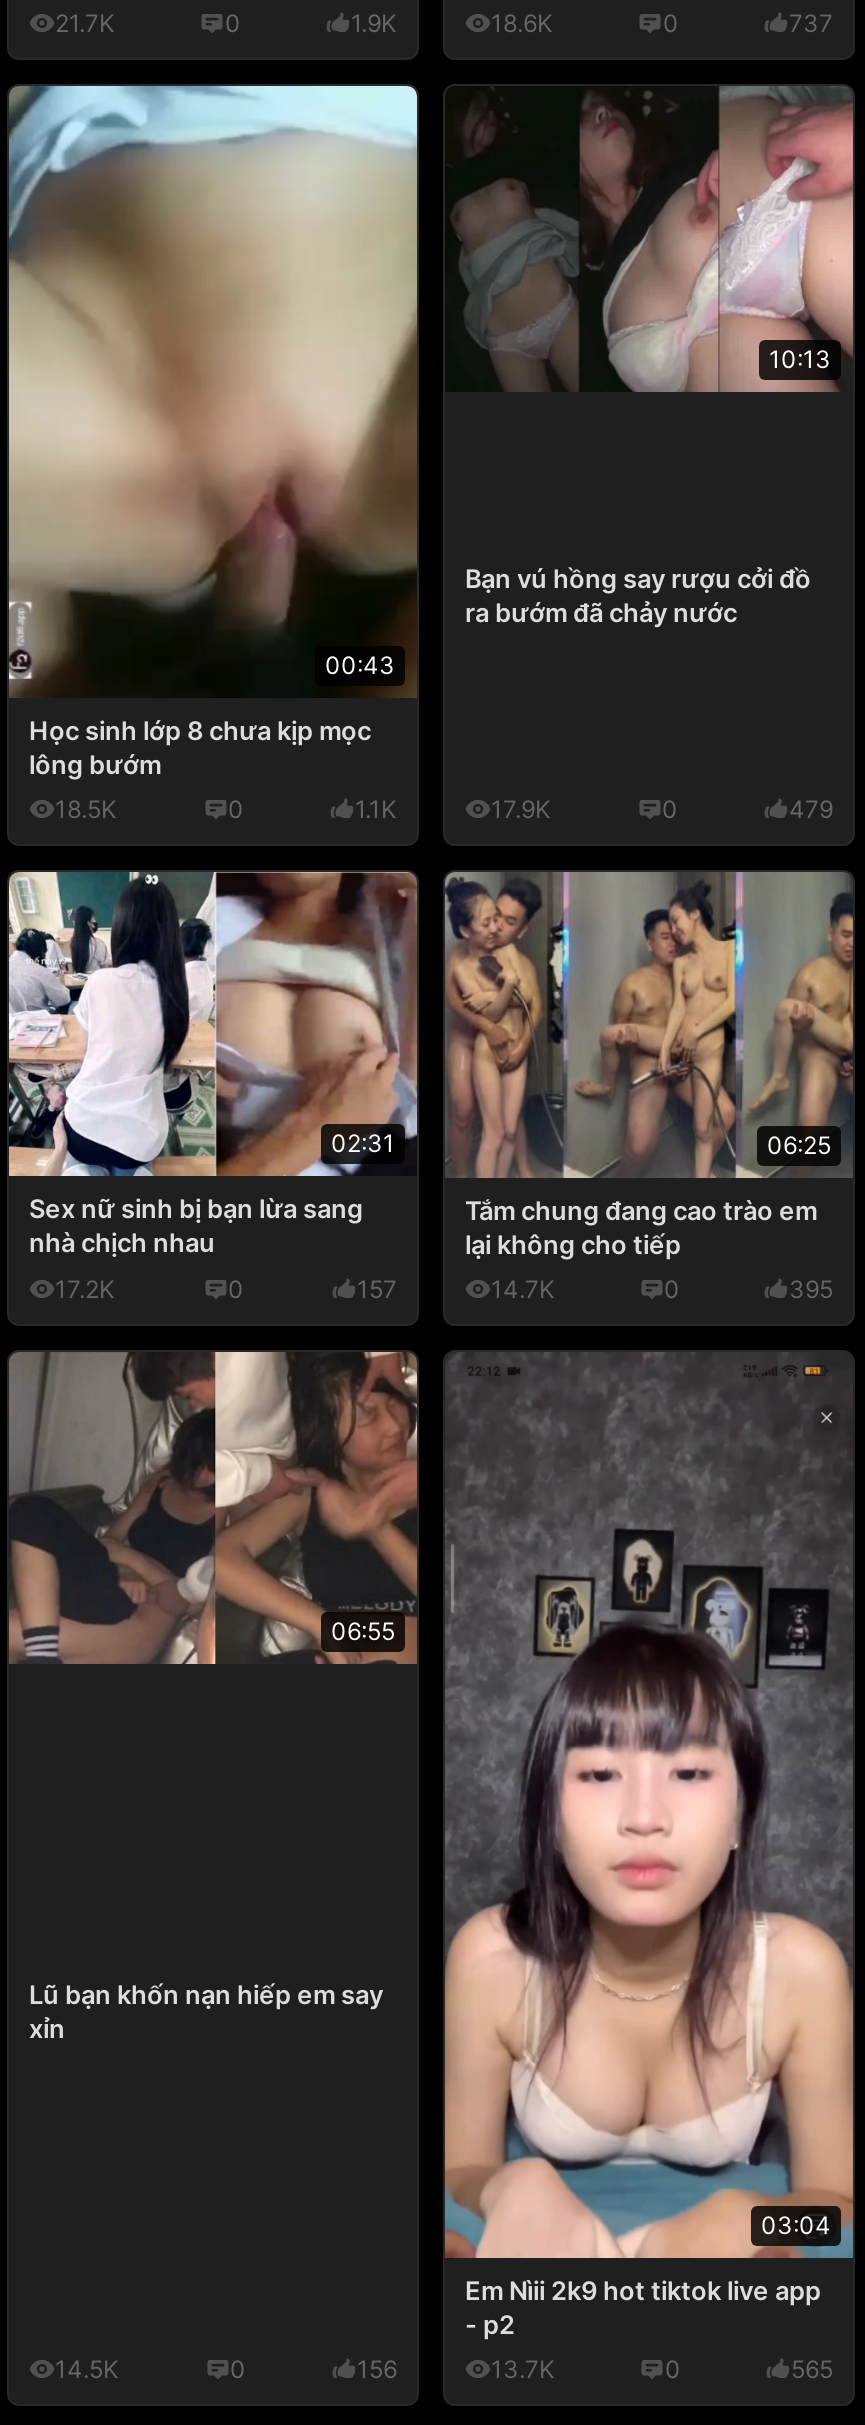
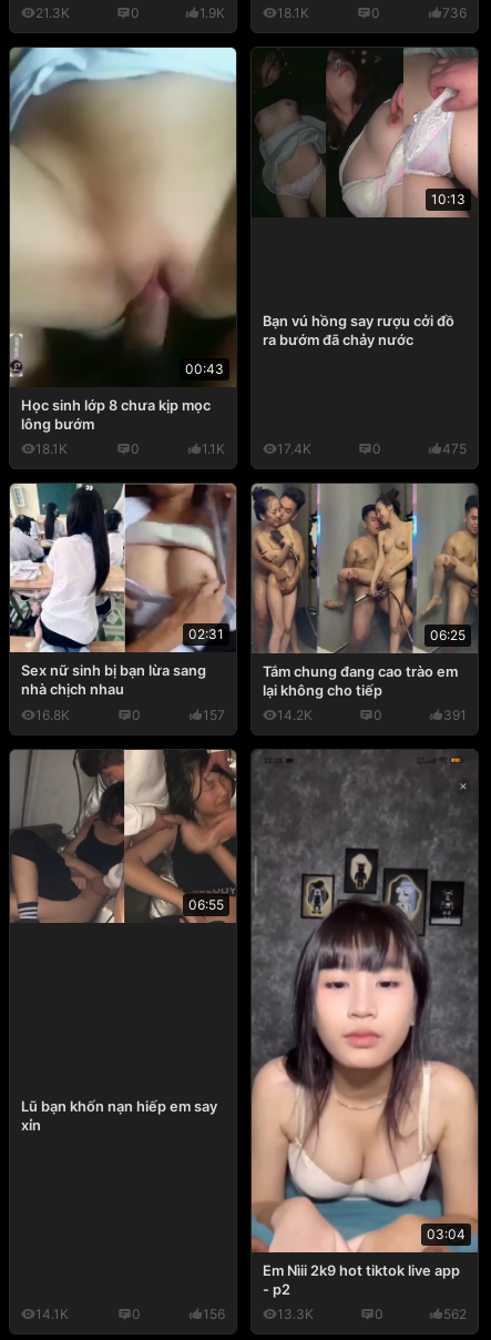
- 21.7K
+ 21.3K

- 18.6K
+ 18.1K

- 737
+ 736

- 18.5K
+ 18.1K

- 17.9K
+ 17.4K

- 479
+ 475

- 17.2K
+ 16.8K

- 14.7K
+ 14.2K

- 395
+ 391

- 14.5K
+ 14.1K

- 13.7K
+ 13.3K

- 565
+ 562
